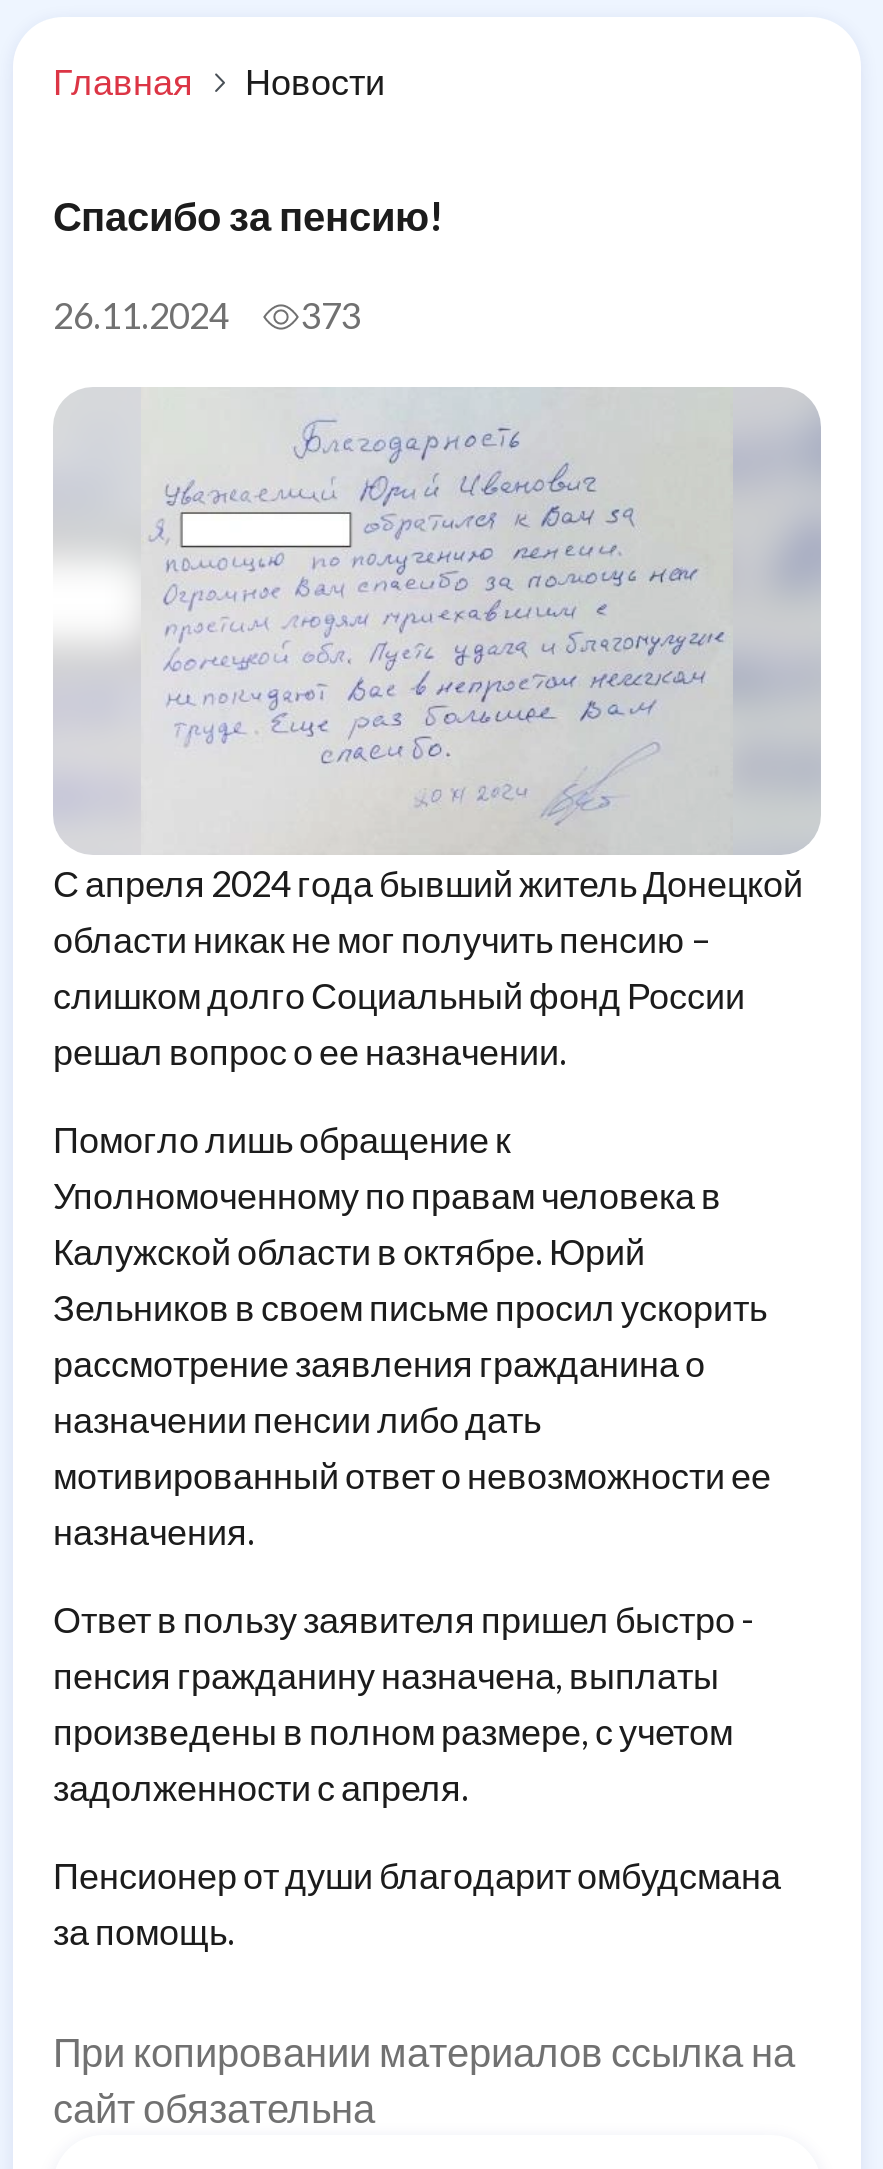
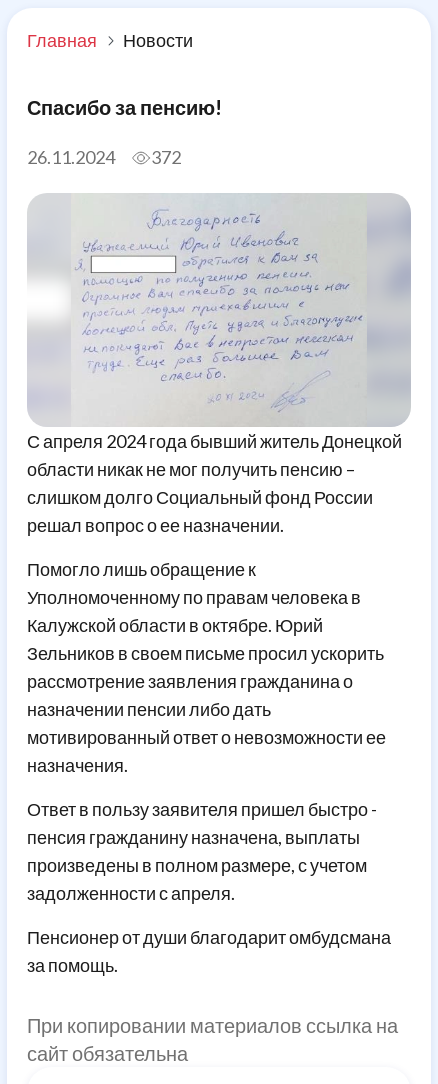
- 26.11.2024 373
+ 26.11.2024 372
